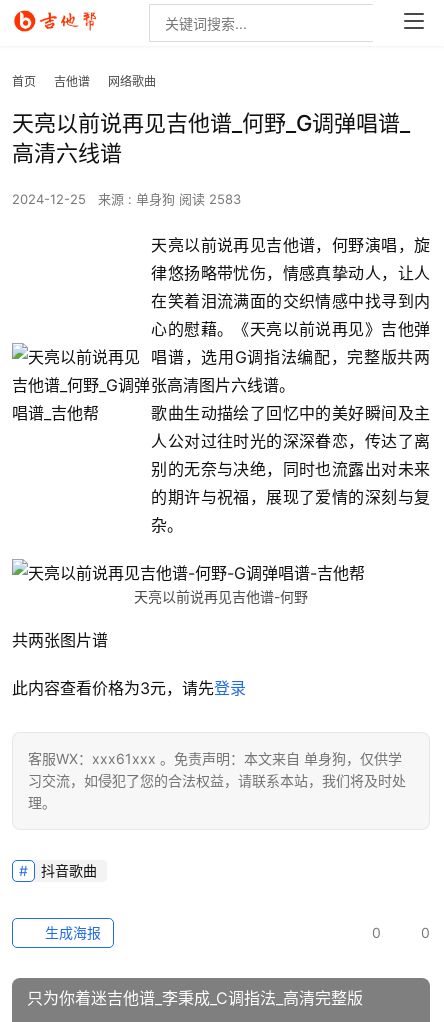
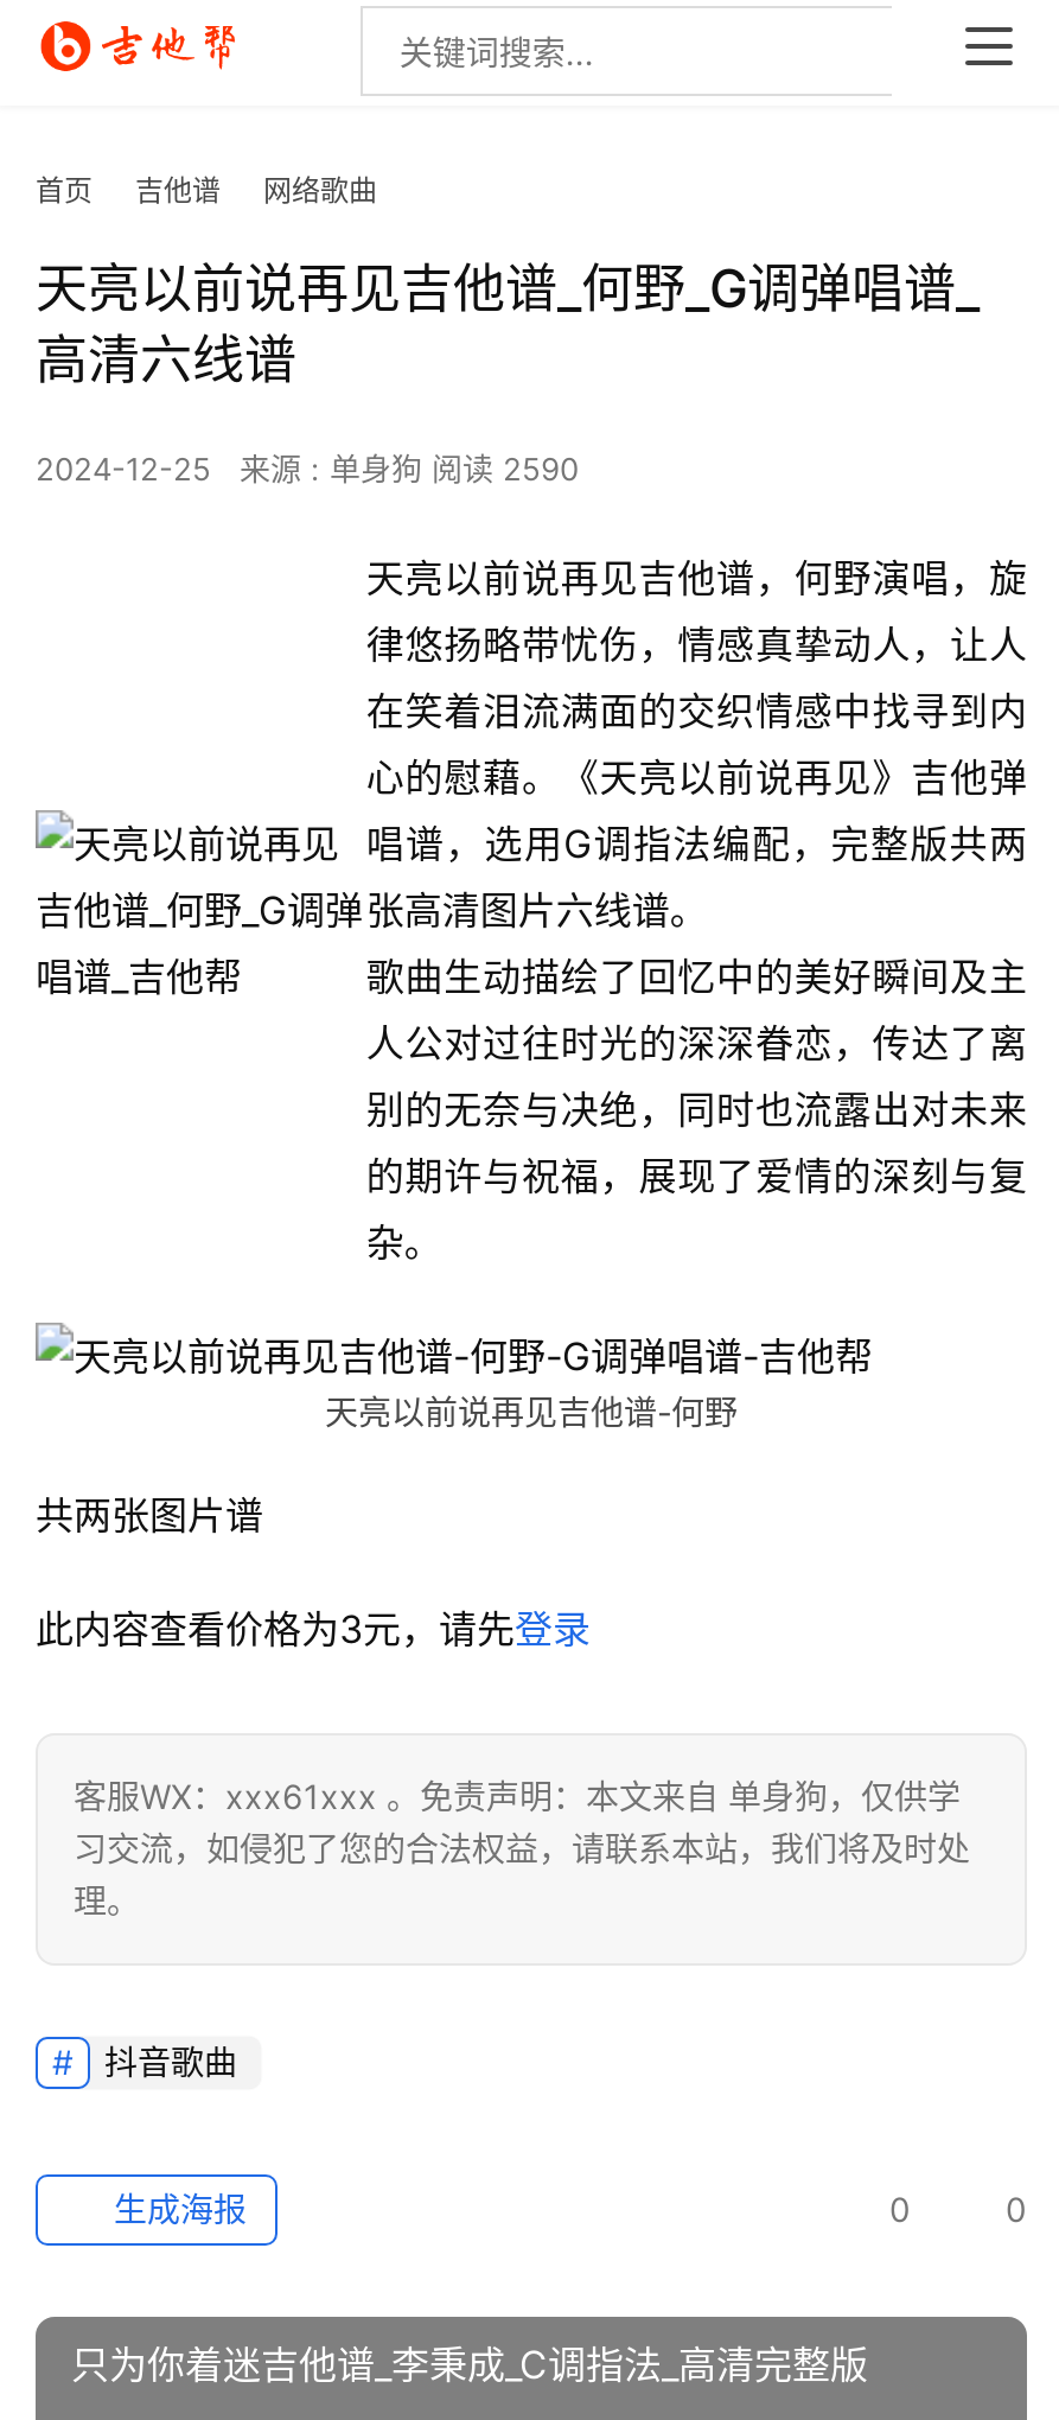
- 2024-12-25 来源 : 单身狗阅读 2583
+ 2024-12-25 来源 : 单身狗阅读 2590
